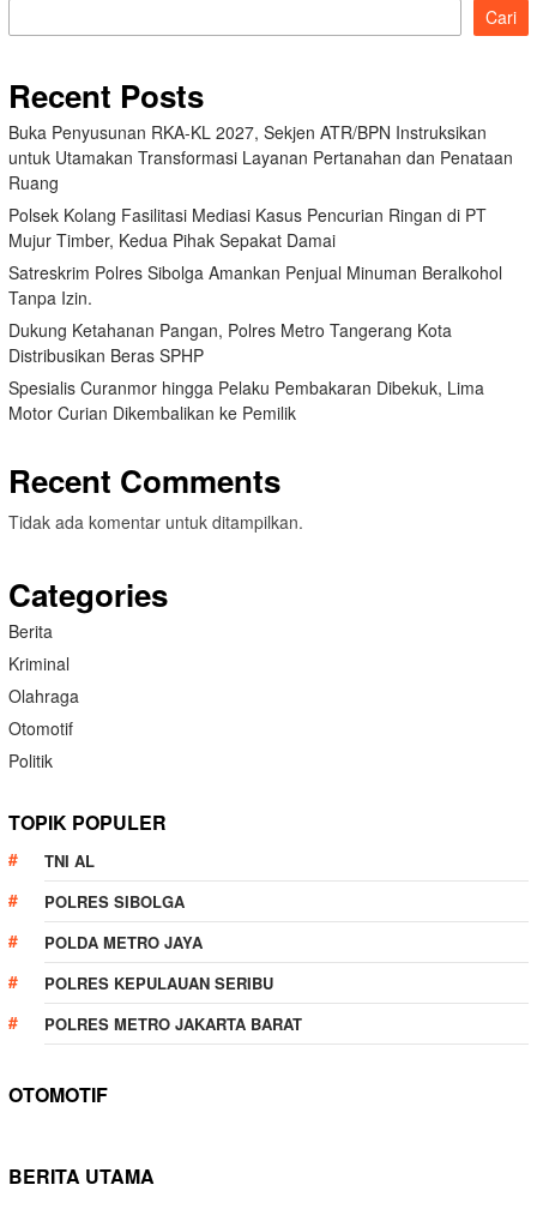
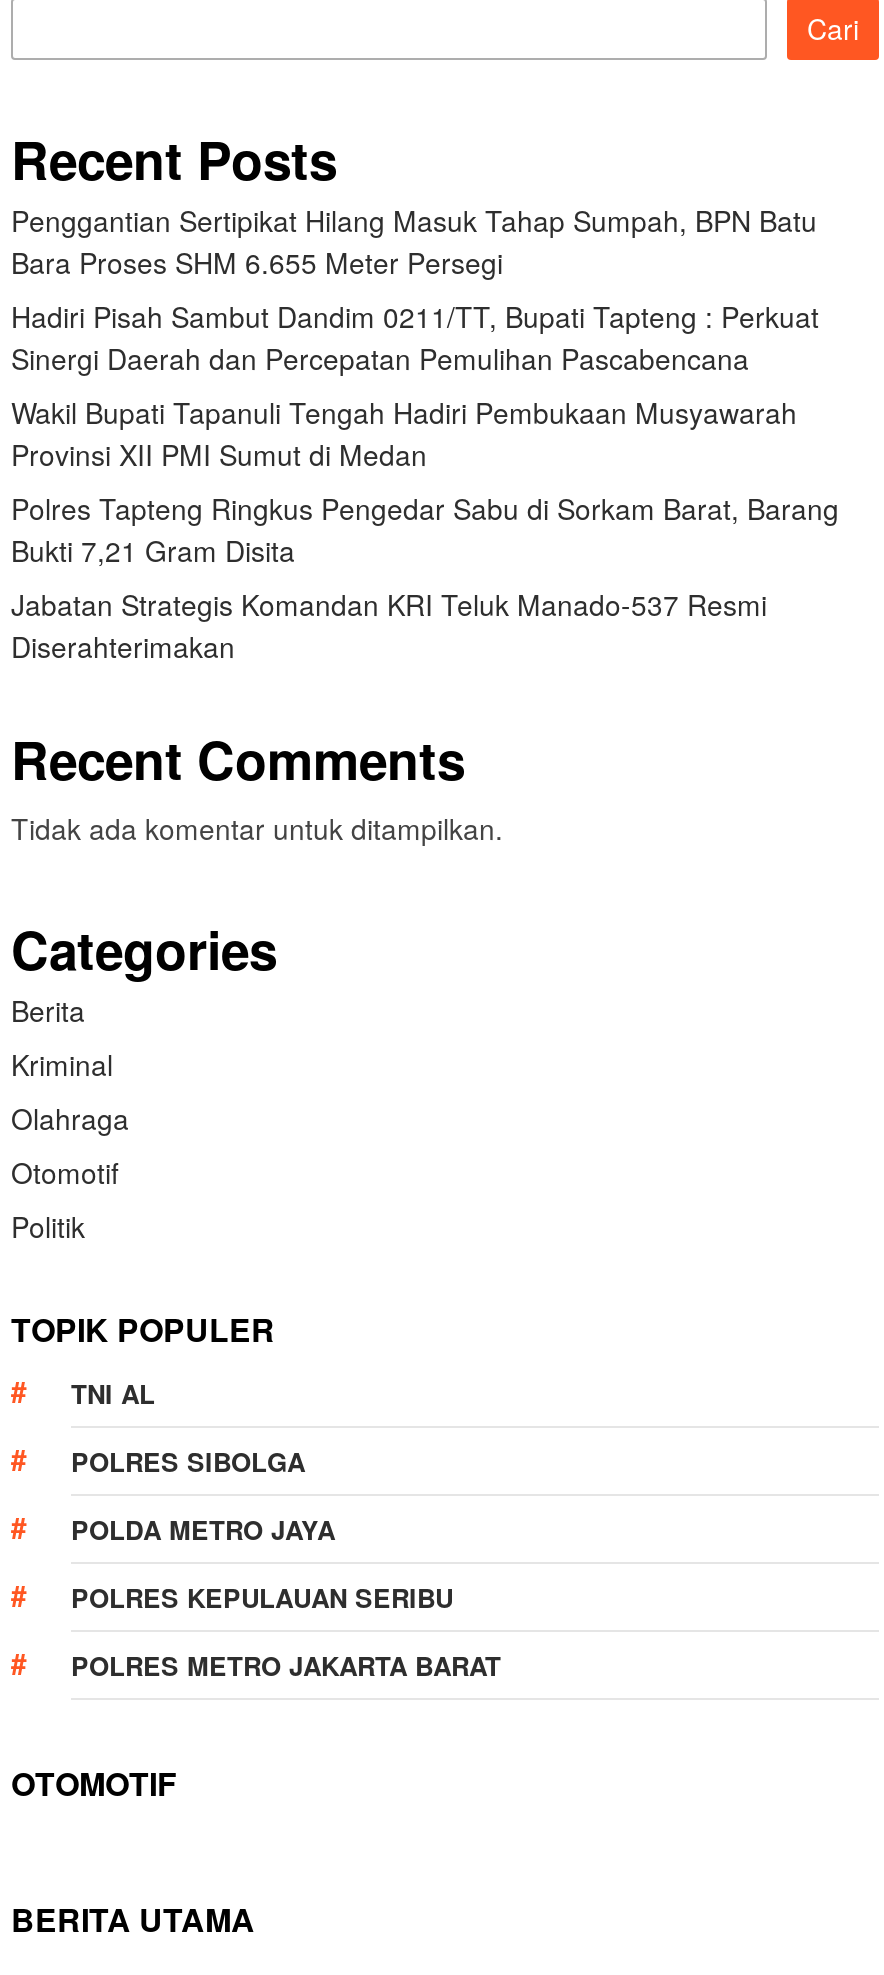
- Buka Penyusunan RKA-KL 2027, Sekjen ATR/BPN Instruksikan
- untuk Utamakan Transformasi Layanan Pertanahan dan Penataan
- Ruang
- Polsek Kolang Fasilitasi Mediasi Kasus Pencurian Ringan di PT
- Mujur Timber, Kedua Pihak Sepakat Damai
- Satreskrim Polres Sibolga Amankan Penjual Minuman Beralkohol
- Tanpa Izin.
- Dukung Ketahanan Pangan, Polres Metro Tangerang Kota
- Distribusikan Beras SPHP
- Spesialis Curanmor hingga Pelaku Pembakaran Dibekuk, Lima
- Motor Curian Dikembalikan ke Pemilik
+ Penggantian Sertipikat Hilang Masuk Tahap Sumpah, BPN Batu
+ Bara Proses SHM 6.655 Meter Persegi
+ Hadiri Pisah Sambut Dandim 0211/TT, Bupati Tapteng : Perkuat
+ Sinergi Daerah dan Percepatan Pemulihan Pascabencana
+ Wakil Bupati Tapanuli Tengah Hadiri Pembukaan Musyawarah
+ Provinsi XII PMI Sumut di Medan
+ Polres Tapteng Ringkus Pengedar Sabu di Sorkam Barat, Barang
+ Bukti 7,21 Gram Disita
+ Jabatan Strategis Komandan KRI Teluk Manado-537 Resmi
+ Diserahterimakan
